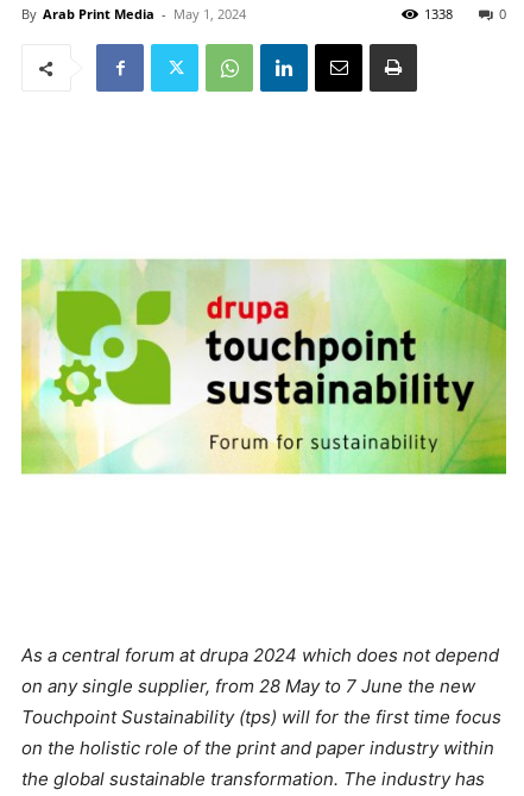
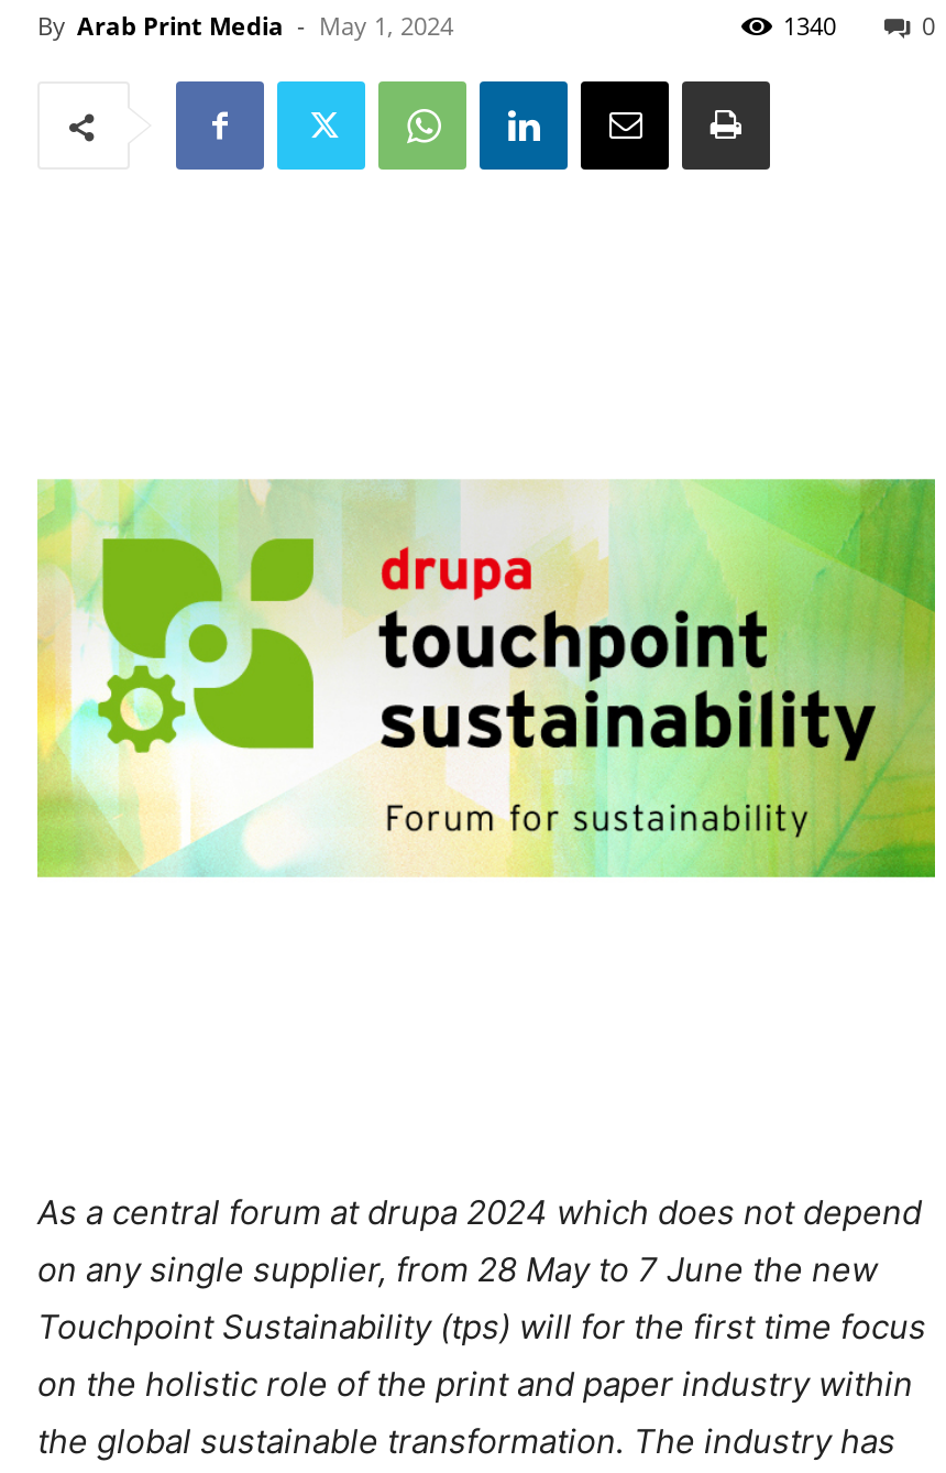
- 1338
+ 1340
